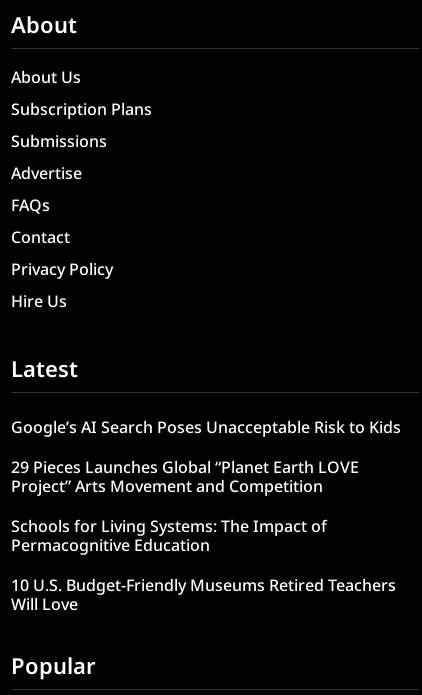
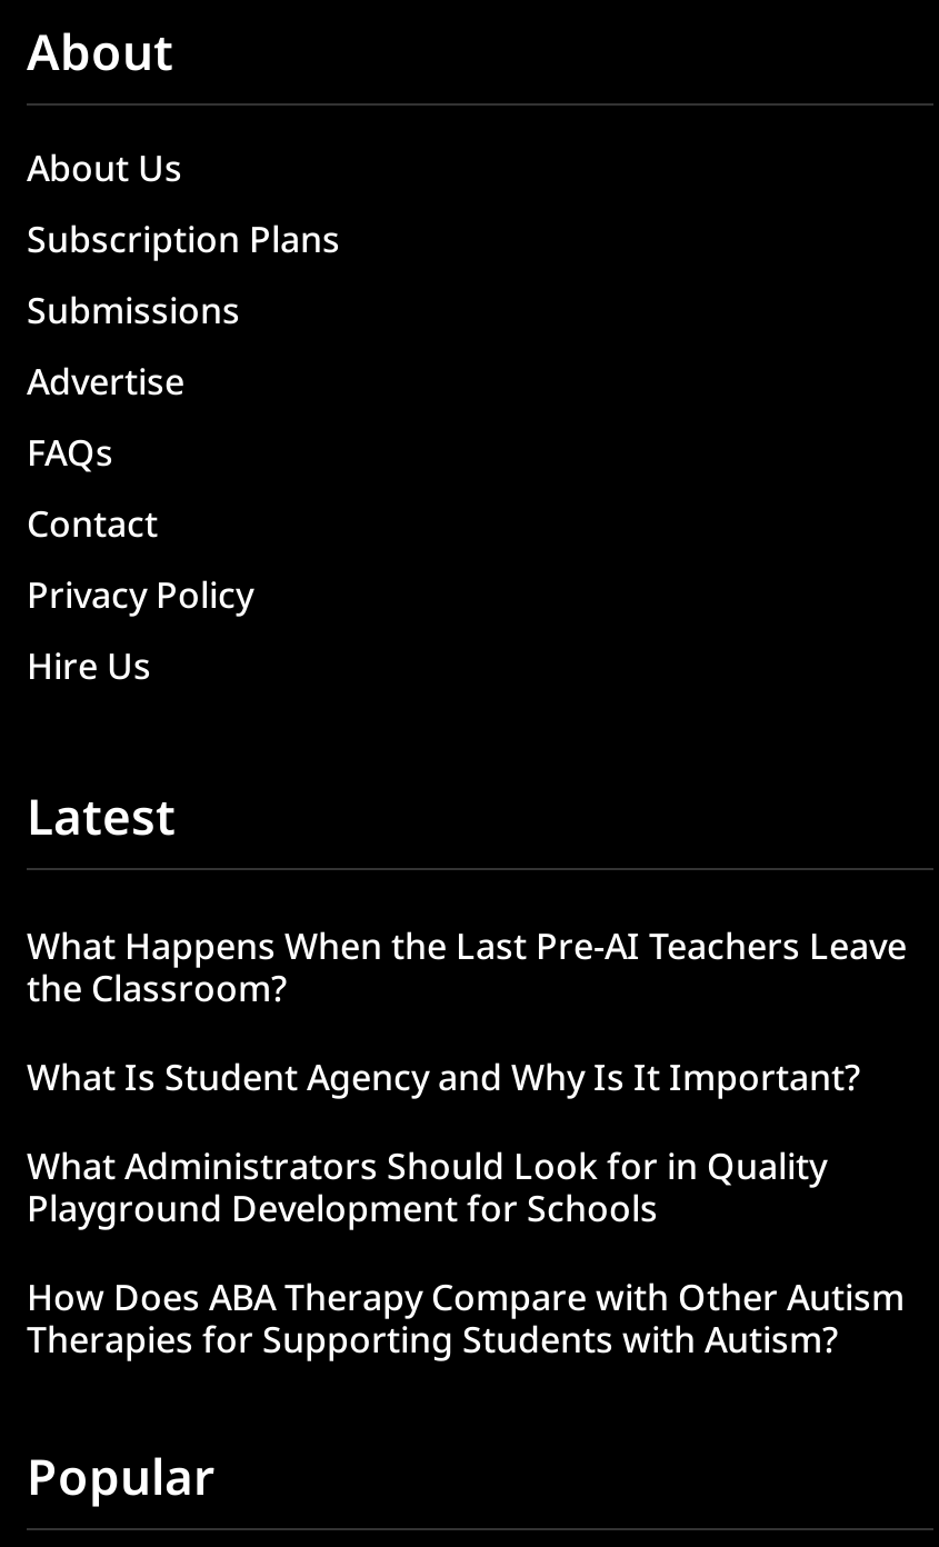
- Google’s AI Search Poses Unacceptable Risk to Kids
+ What Happens When the Last Pre-AI Teachers Leave
+ the Classroom?

- 29 Pieces Launches Global “Planet Earth LOVE
- Project” Arts Movement and Competition
+ What Is Student Agency and Why Is It Important?

- Schools for Living Systems: The Impact of
- Permacognitive Education
+ What Administrators Should Look for in Quality
+ Playground Development for Schools

- 10 U.S. Budget-Friendly Museums Retired Teachers
- Will Love
+ How Does ABA Therapy Compare with Other Autism
+ Therapies for Supporting Students with Autism?
